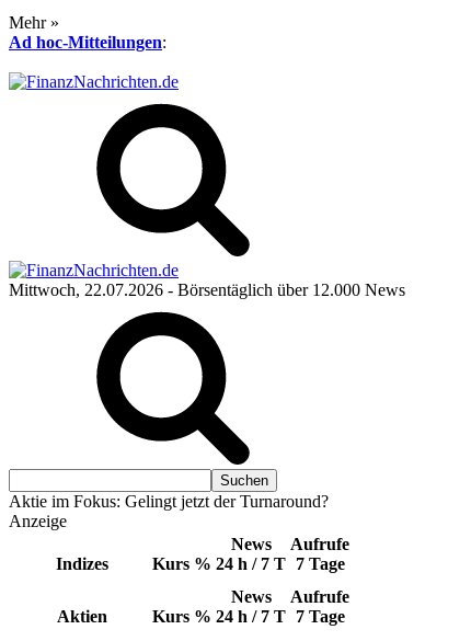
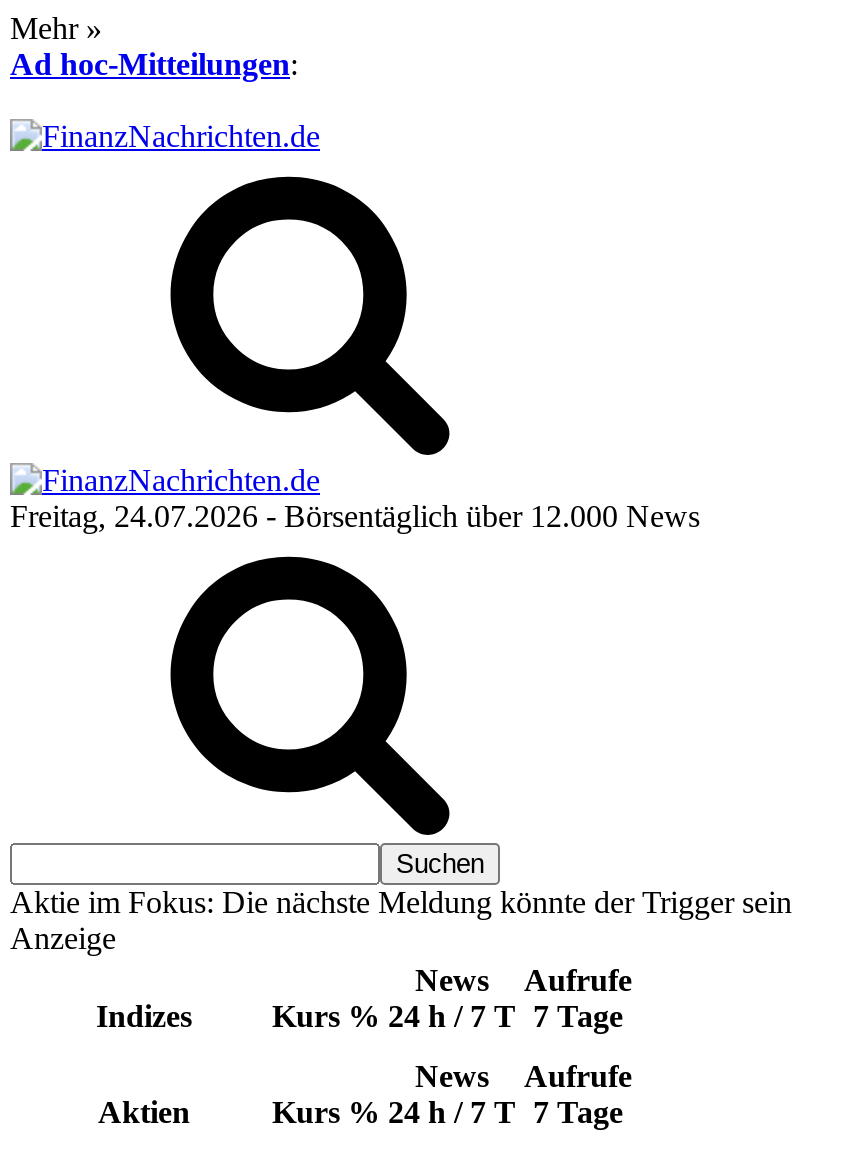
- Mittwoch, 22.07.2026 - Börsentäglich über 12.000 News
+ Freitag, 24.07.2026 - Börsentäglich über 12.000 News

- Aktie im Fokus: Gelingt jetzt der Turnaround?
+ Aktie im Fokus: Die nächste Meldung könnte der Trigger sein
